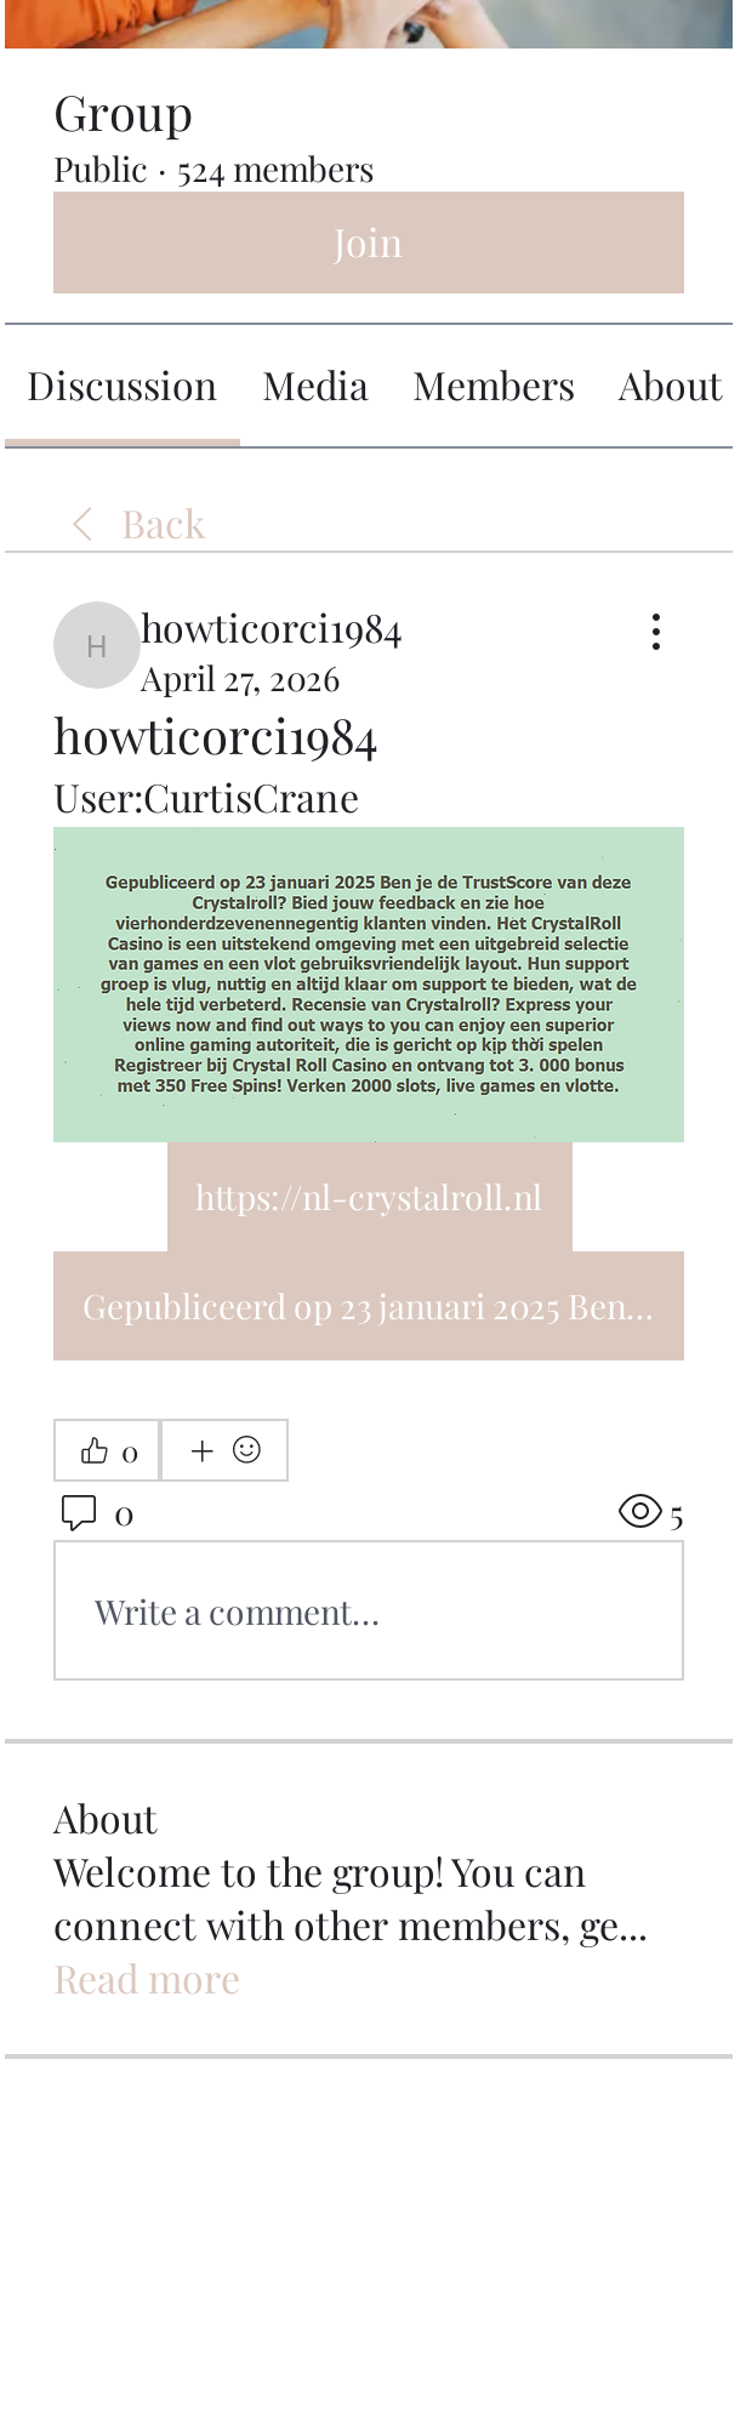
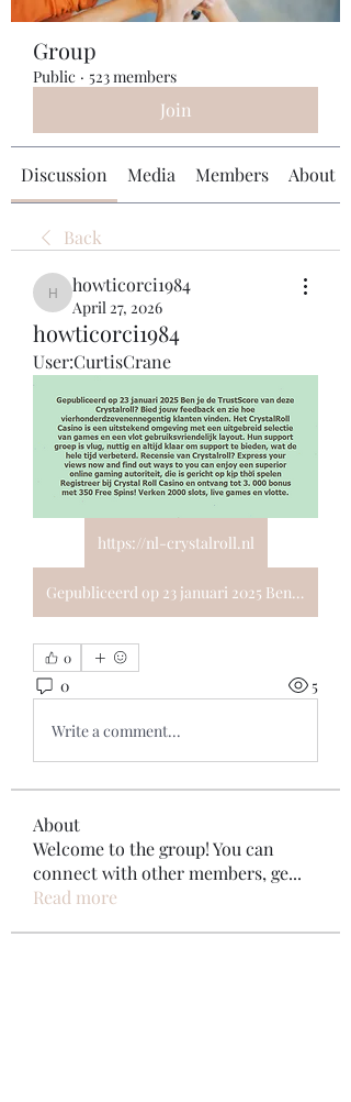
- Public · 524 members
+ Public · 523 members
